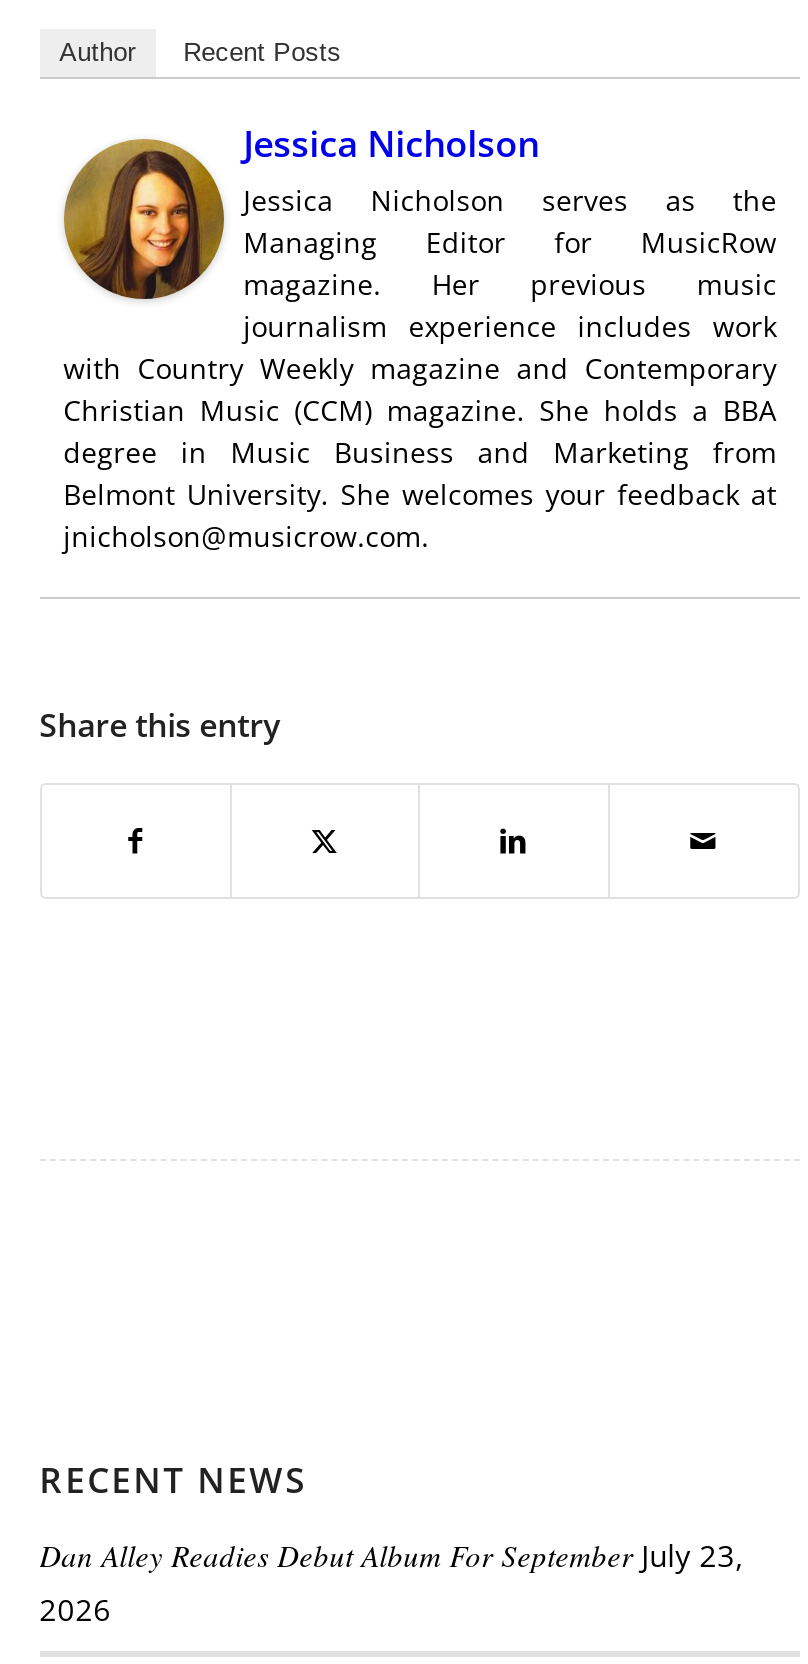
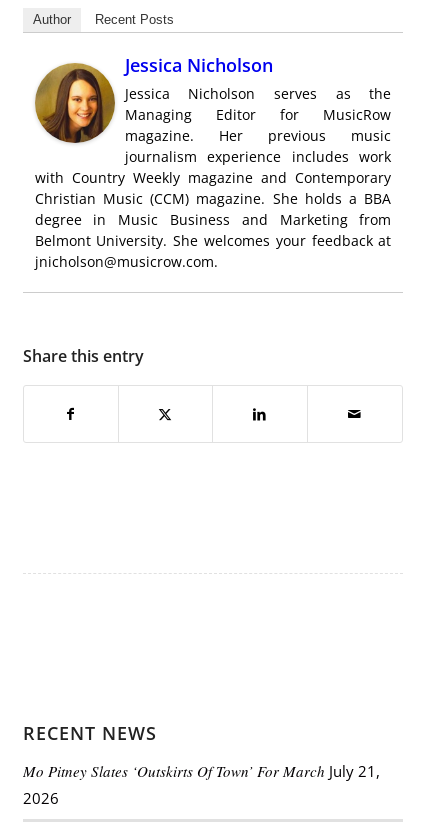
- Dan Alley Readies Debut Album For September July 23,
+ Mo Pitney Slates ‘Outskirts Of Town’ For March July 21,
